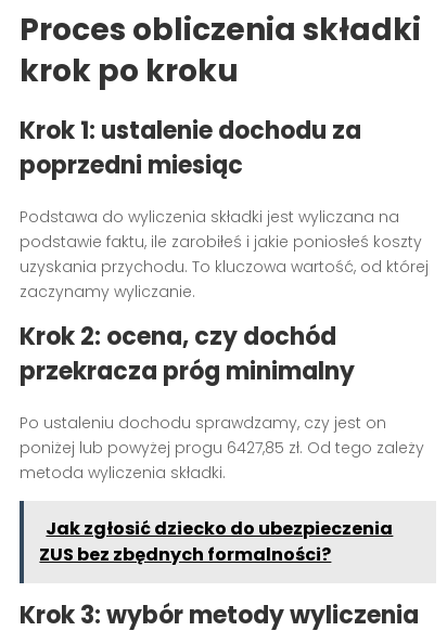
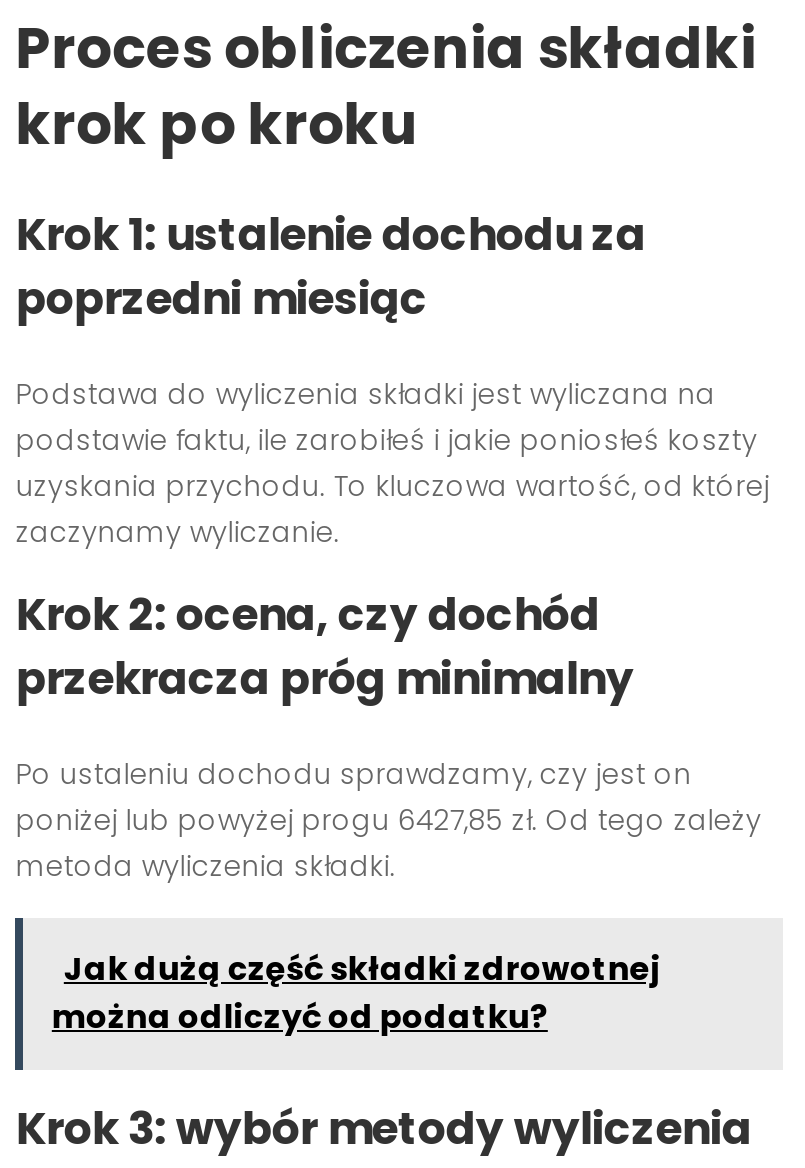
- Jak zgłosić dziecko do ubezpieczenia
- ZUS bez zbędnych formalności?
+ Jak dużą część składki zdrowotnej
+ można odliczyć od podatku?
